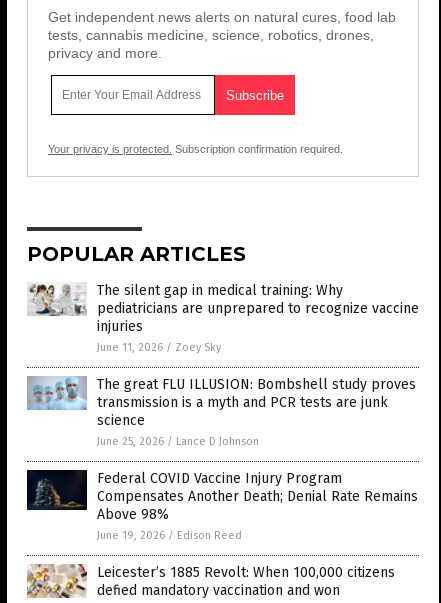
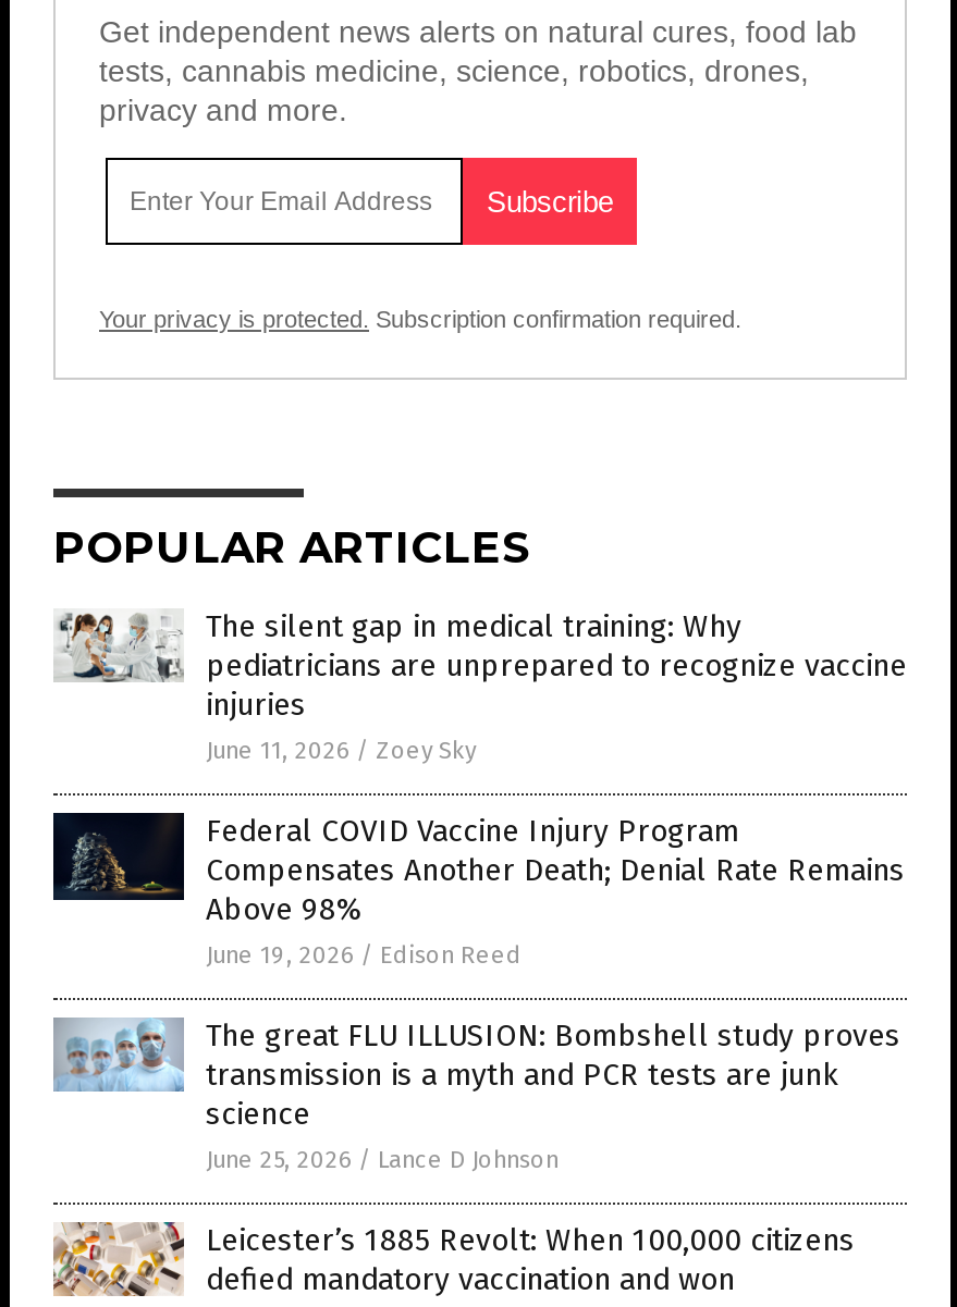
moved down: [image] | The great FLU ILLUSION: Bombshell study proves | transmission is a myth and PCR tests are junk | science | June 25, 2026 / Lance D Johnson

moved up: [image] | Federal COVID Vaccine Injury Program | Compensates Another Death; Denial Rate Remains | Above 98% | June 19, 2026 / Edison Reed
